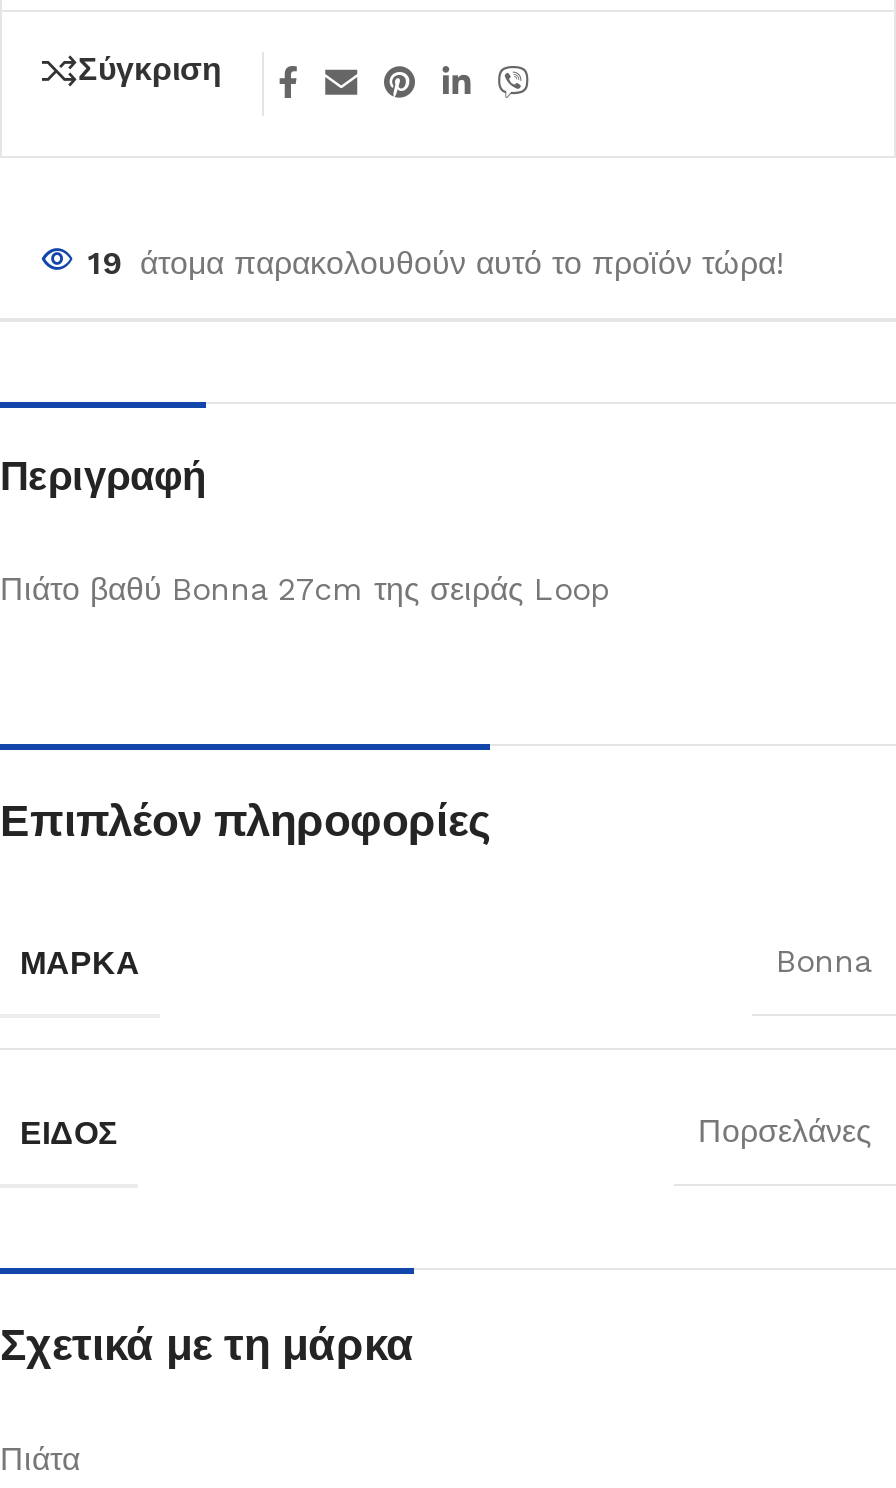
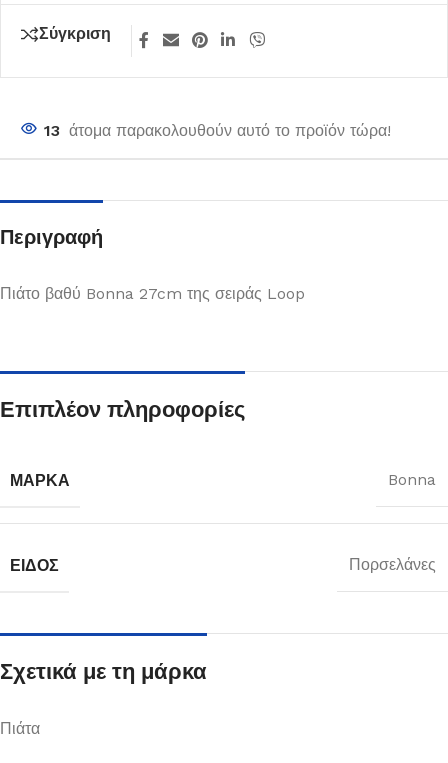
- 19 άτομα παρακολουθούν αυτό το προϊόν τώρα!
+ 13 άτομα παρακολουθούν αυτό το προϊόν τώρα!
